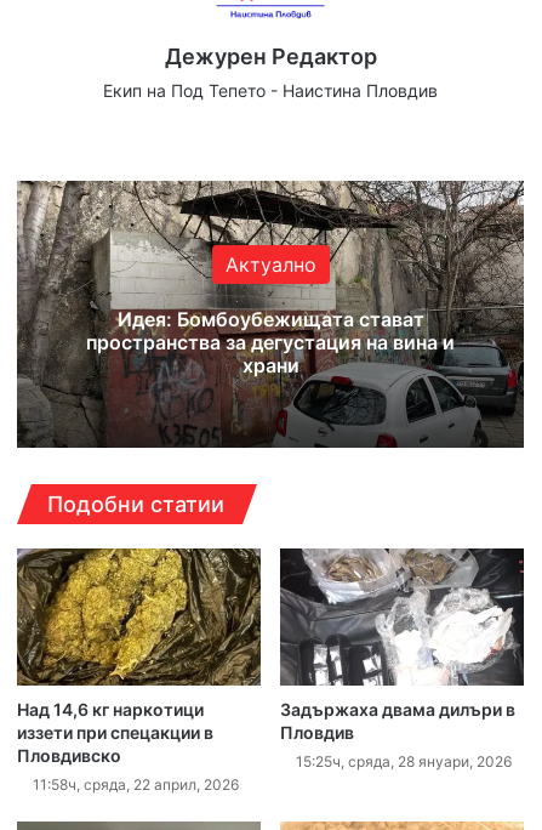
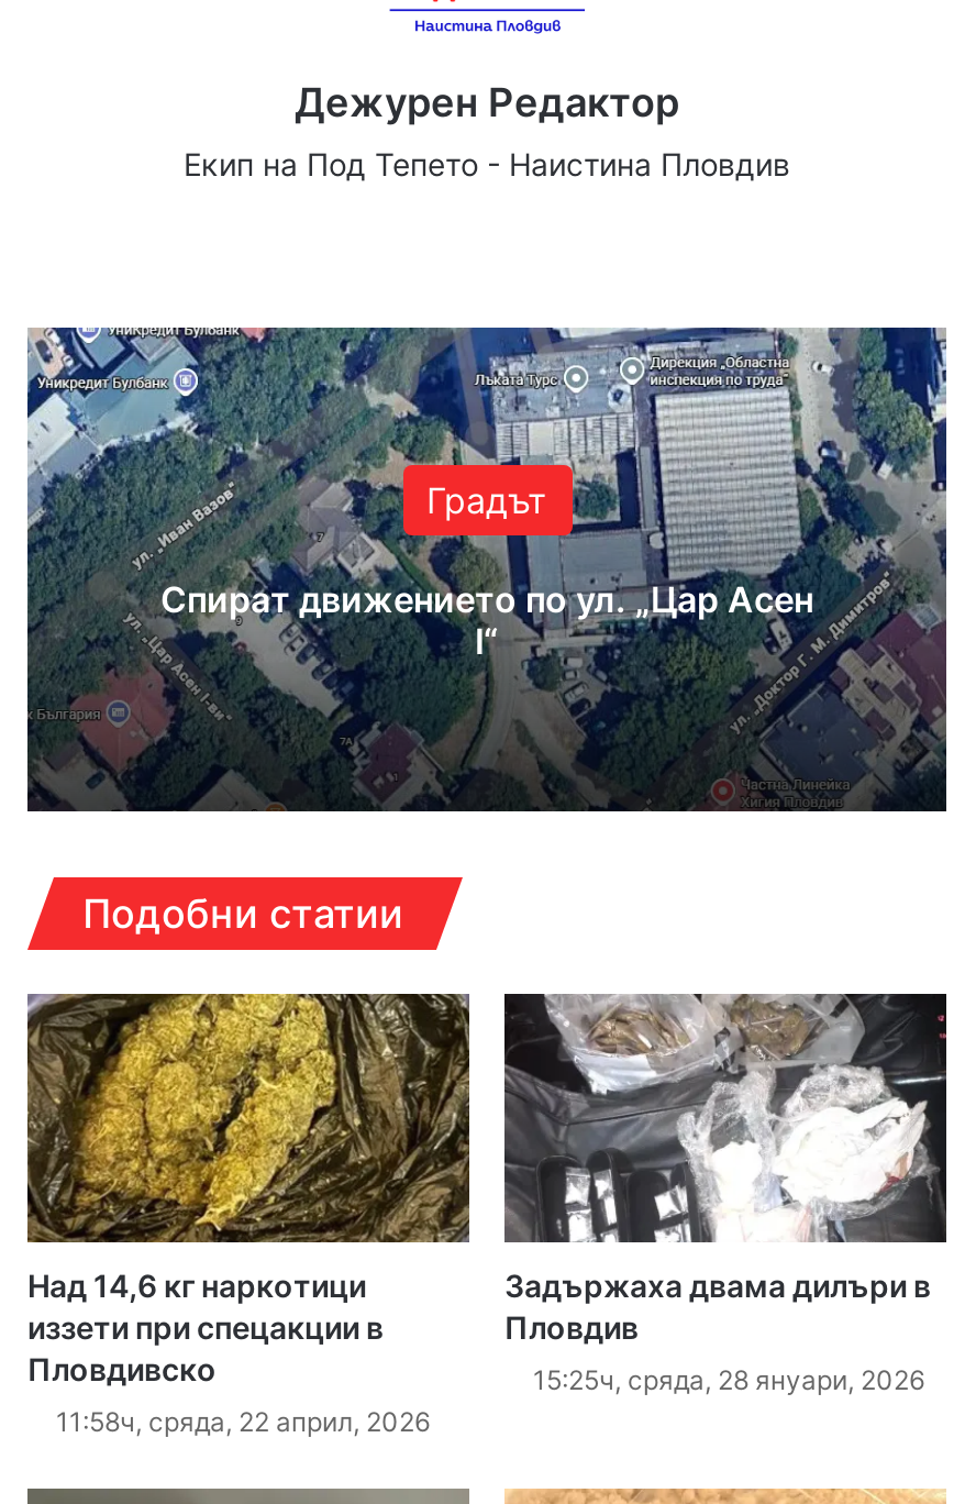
- [image]
- Актуално
+ [image]
+ Градът

- Идея: Бомбоубежищата стават
- пространства за дегустация на вина и
- храни
+ Спират движението по ул. „Цар Асен
+ I“
